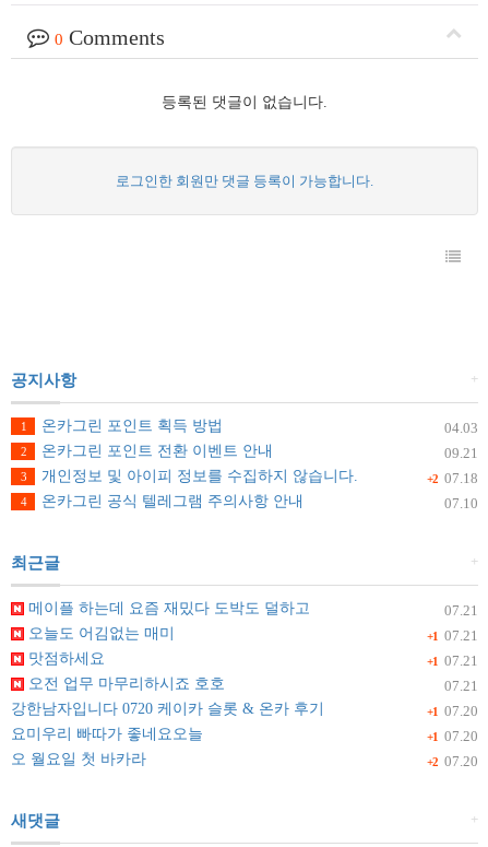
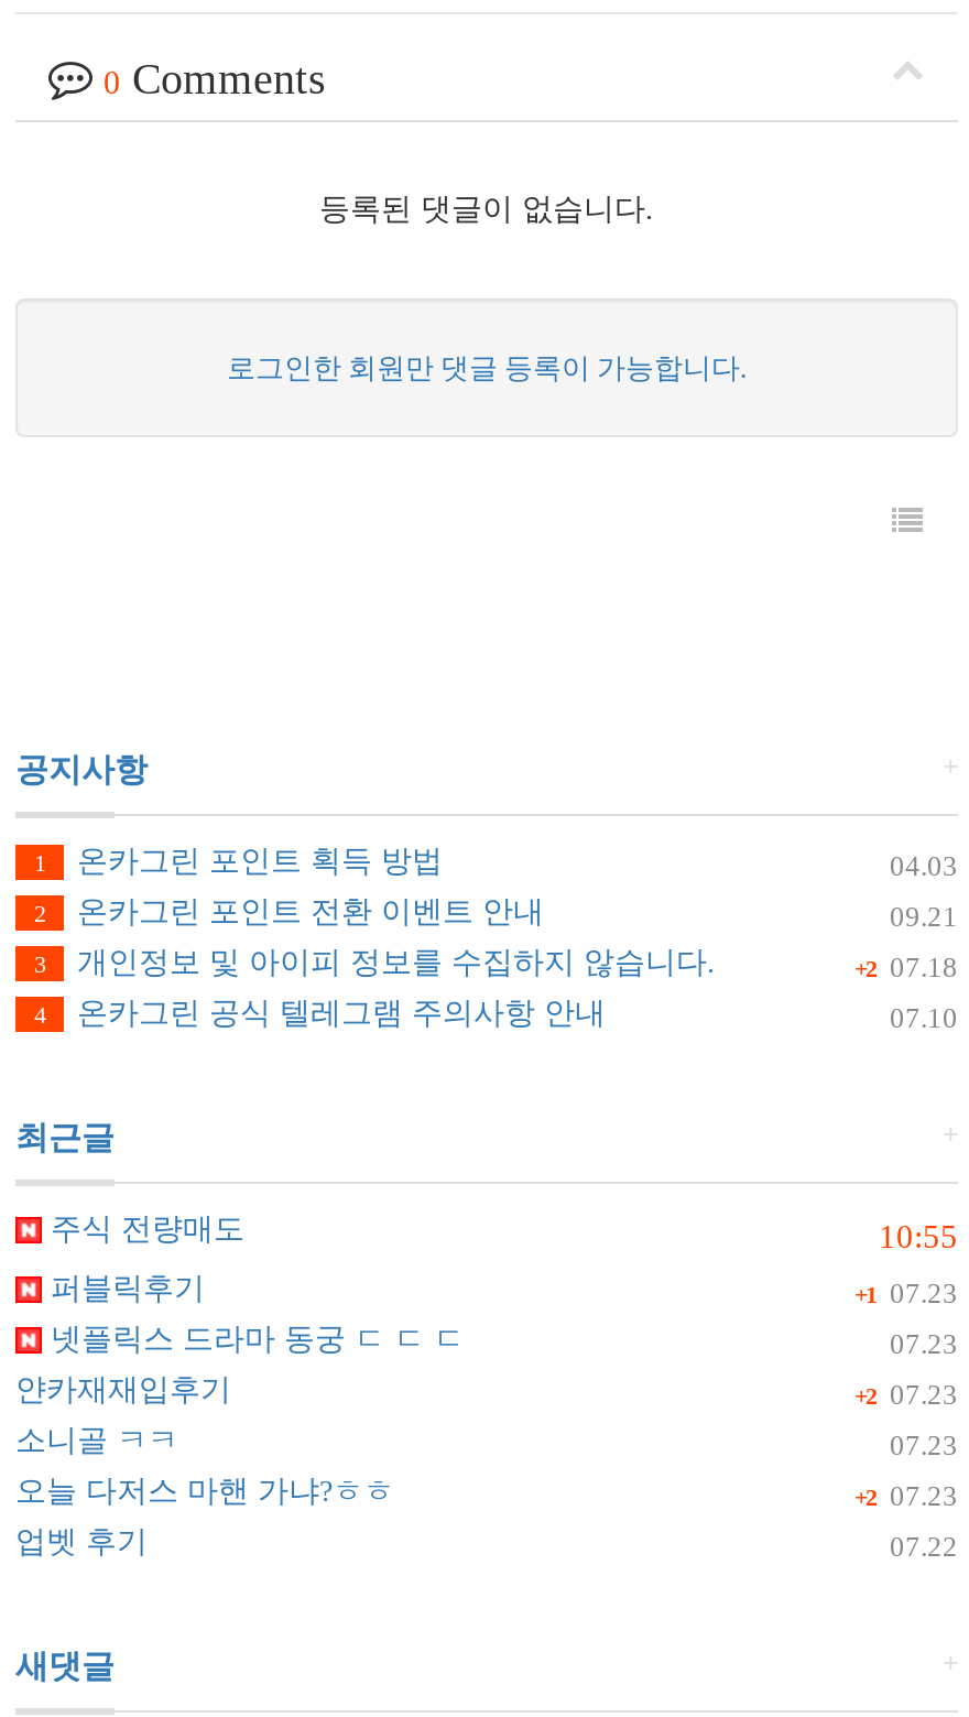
- 07.21
- 메이플 하는데 요즘 재밌다 도박도 덜하고
+ 10:55
+ 주식 전량매도

- +1 07.21
- 오늘도 어김없는 매미
+ +1 07.23
+ 퍼블릭후기

- +1 07.21
- 맛점하세요
+ 07.23
+ 넷플릭스 드라마 동궁 ㄷ ㄷ ㄷ

- 07.21
- 오전 업무 마무리하시죠 호호
+ +2 07.23
+ 얀카재재입후기

- +1 07.20
- 강한남자입니다 0720 케이카 슬롯 & 온카 후기
+ 07.23
+ 소니골 ㅋㅋ

- +1 07.20
- 요미우리 빠따가 좋네요오늘
+ +2 07.23
+ 오늘 다저스 마핸 가냐?ㅎㅎ

- +2 07.20
- 오 월요일 첫 바카라
+ 07.22
+ 업벳 후기
